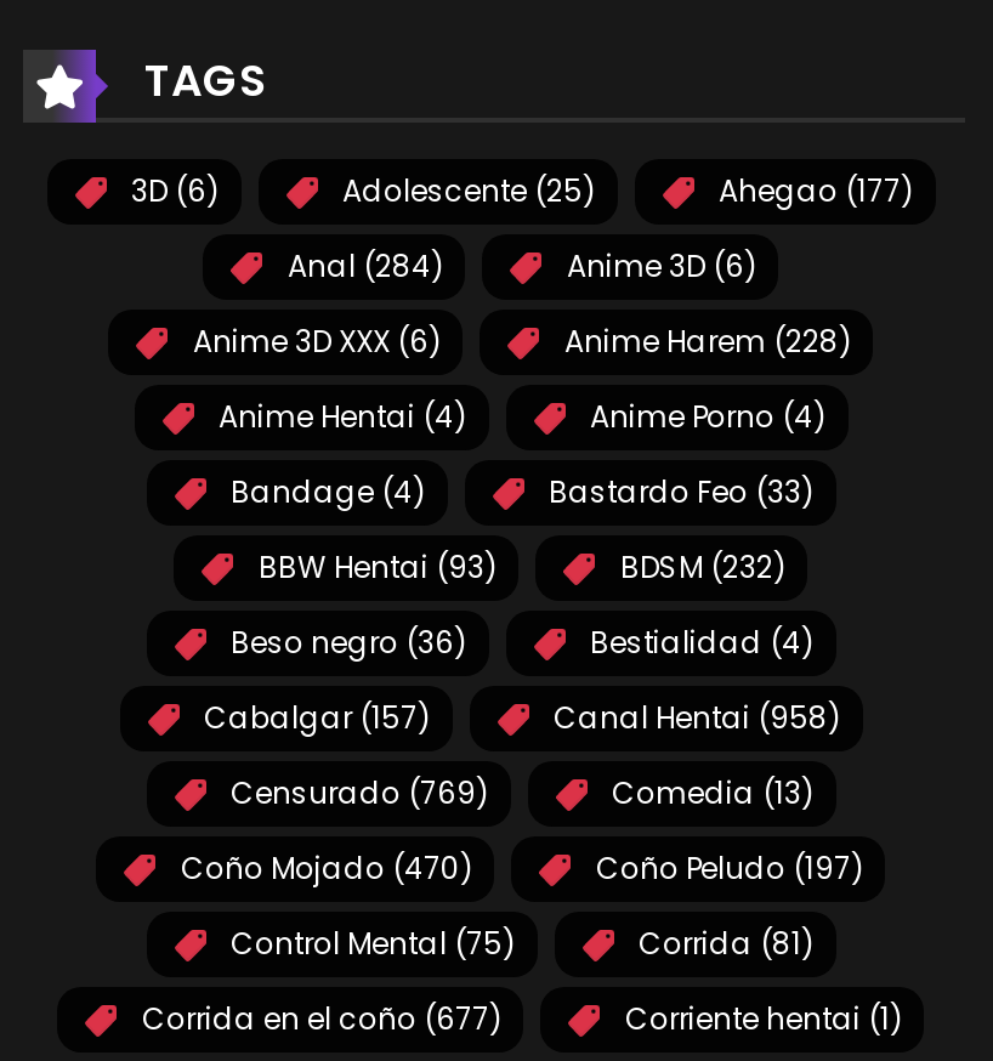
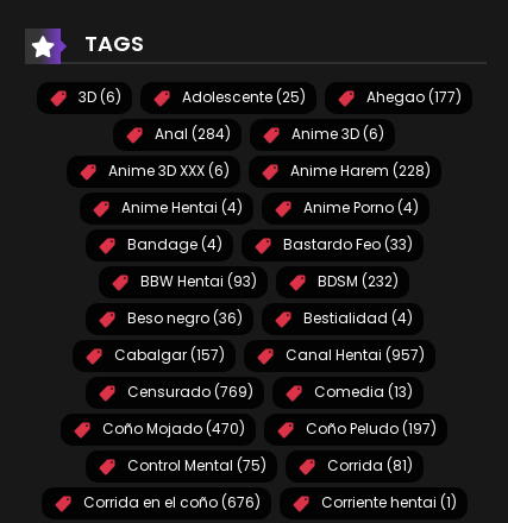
- Canal Hentai (958)
+ Canal Hentai (957)

- Corrida en el coño (677)
+ Corrida en el coño (676)
